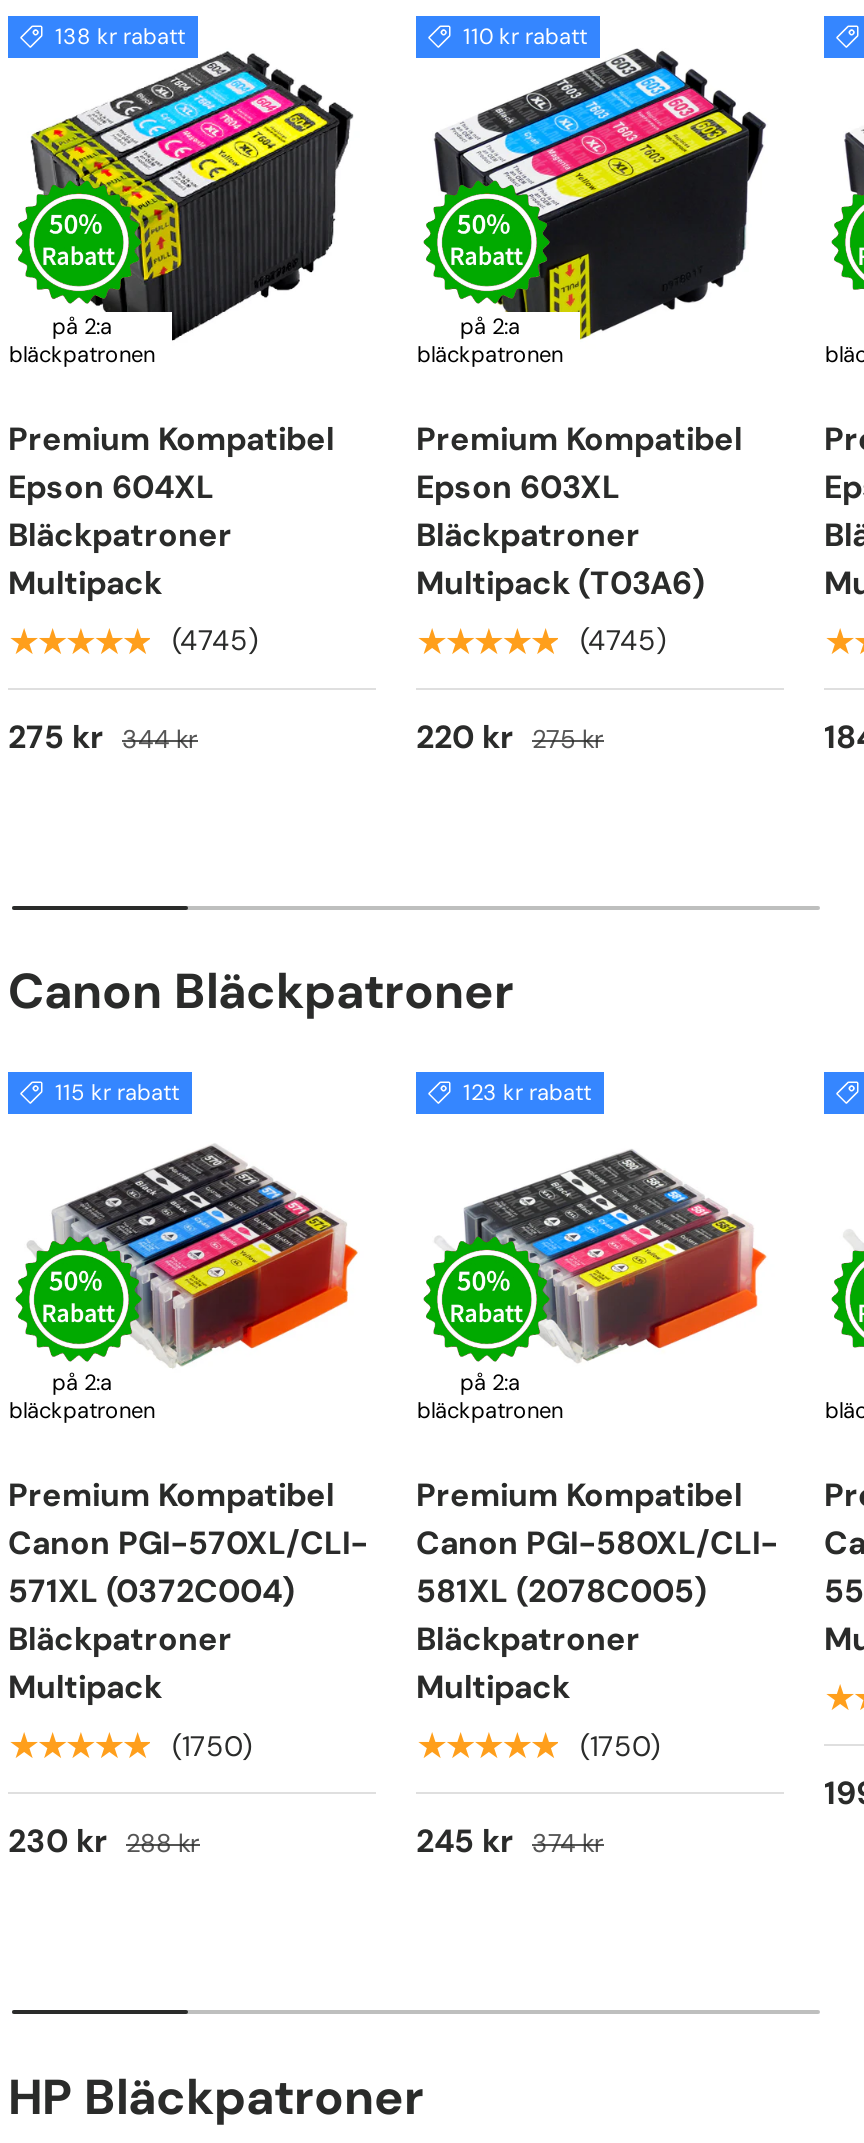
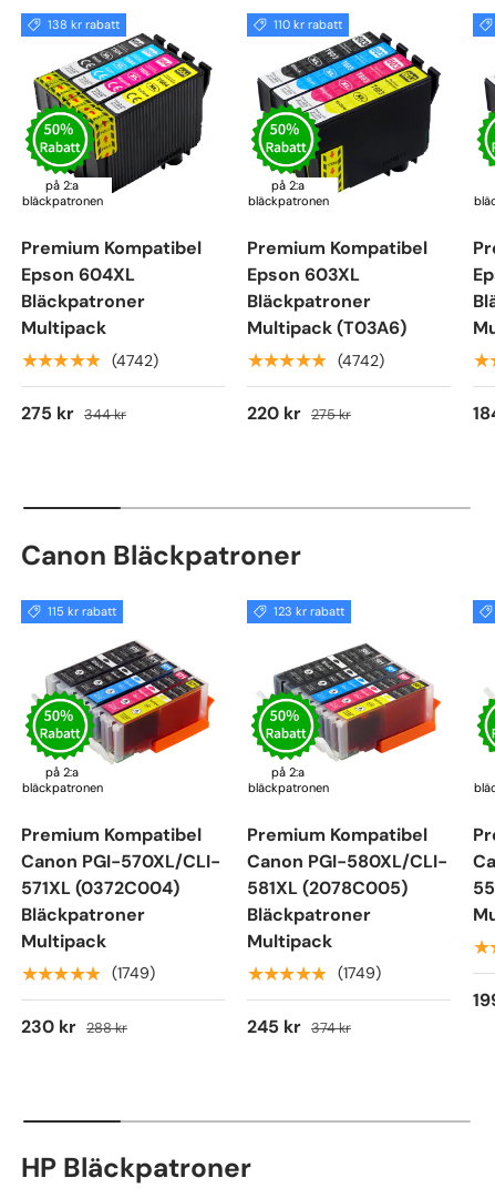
- (4745)
+ (4742)

- (4745)
+ (4742)

- (1750)
+ (1749)

- (1750)
+ (1749)
